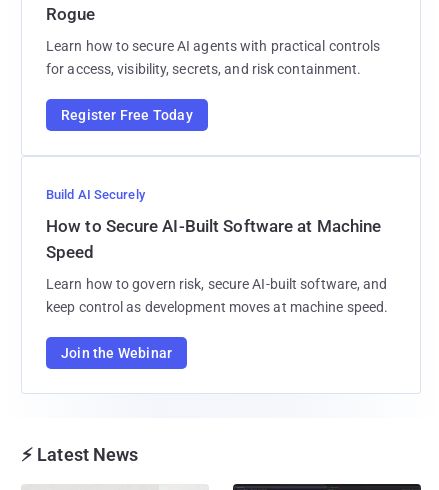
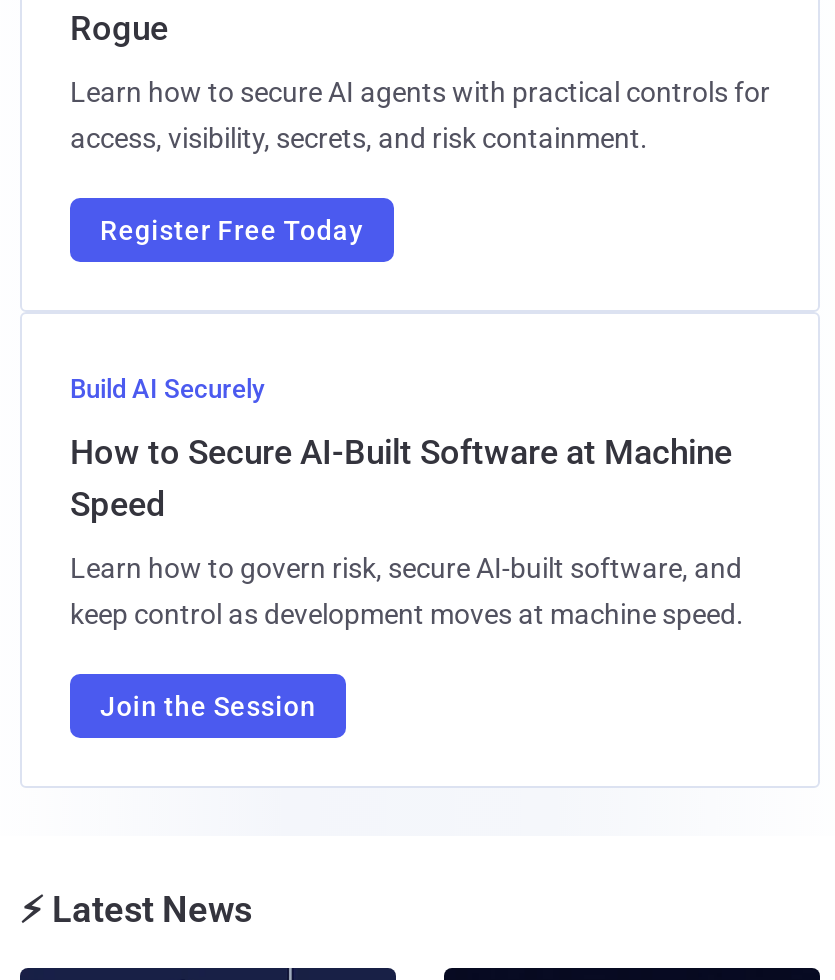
- Join the Webinar
+ Join the Session
